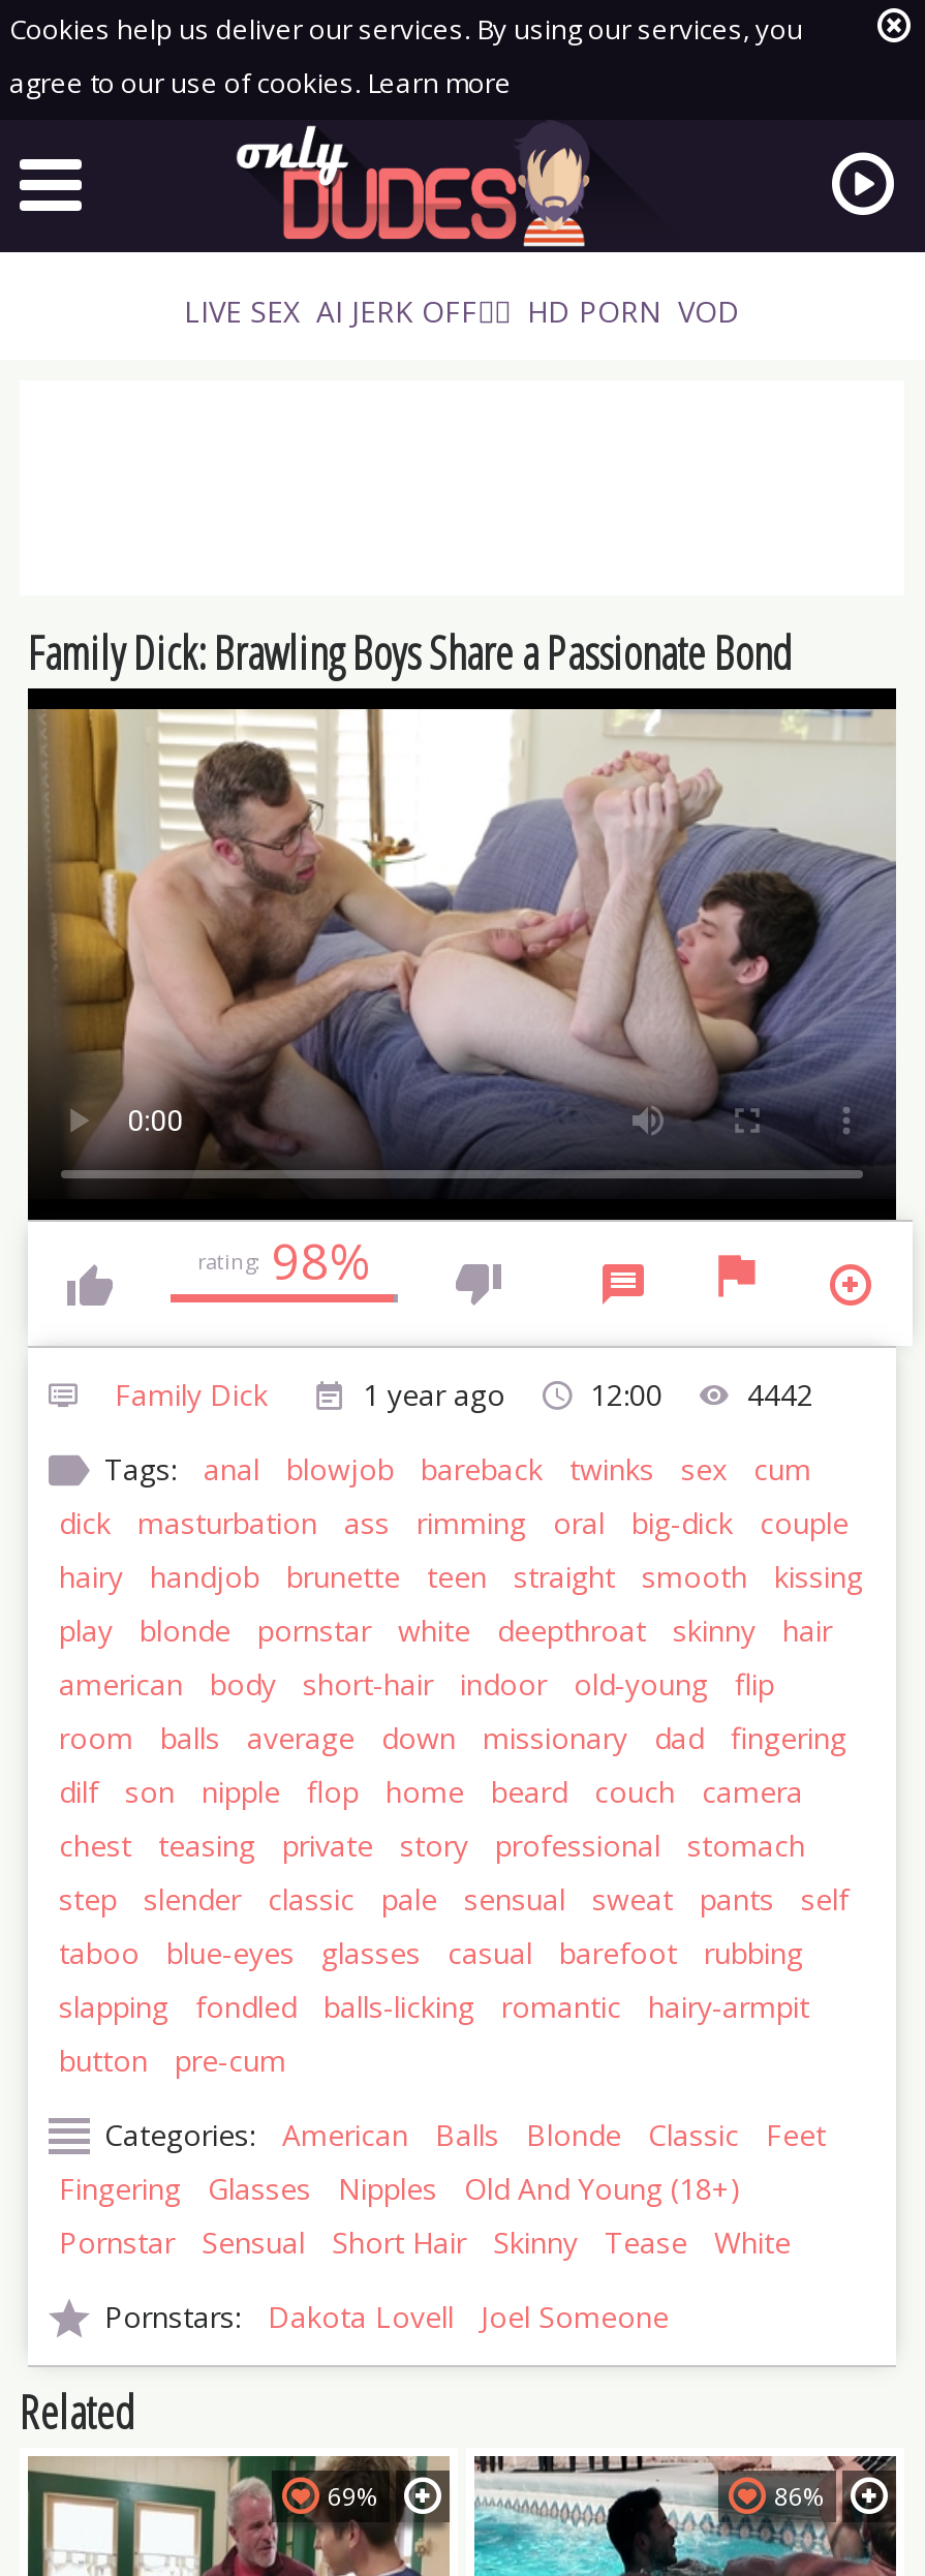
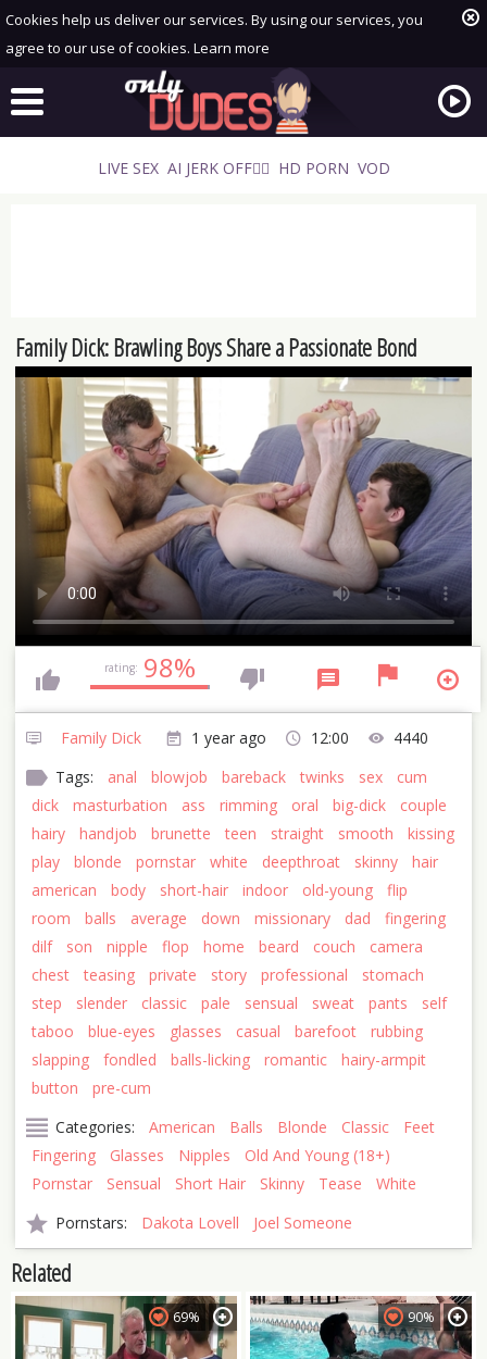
- 4442
+ 4440

- 86%
+ 90%
